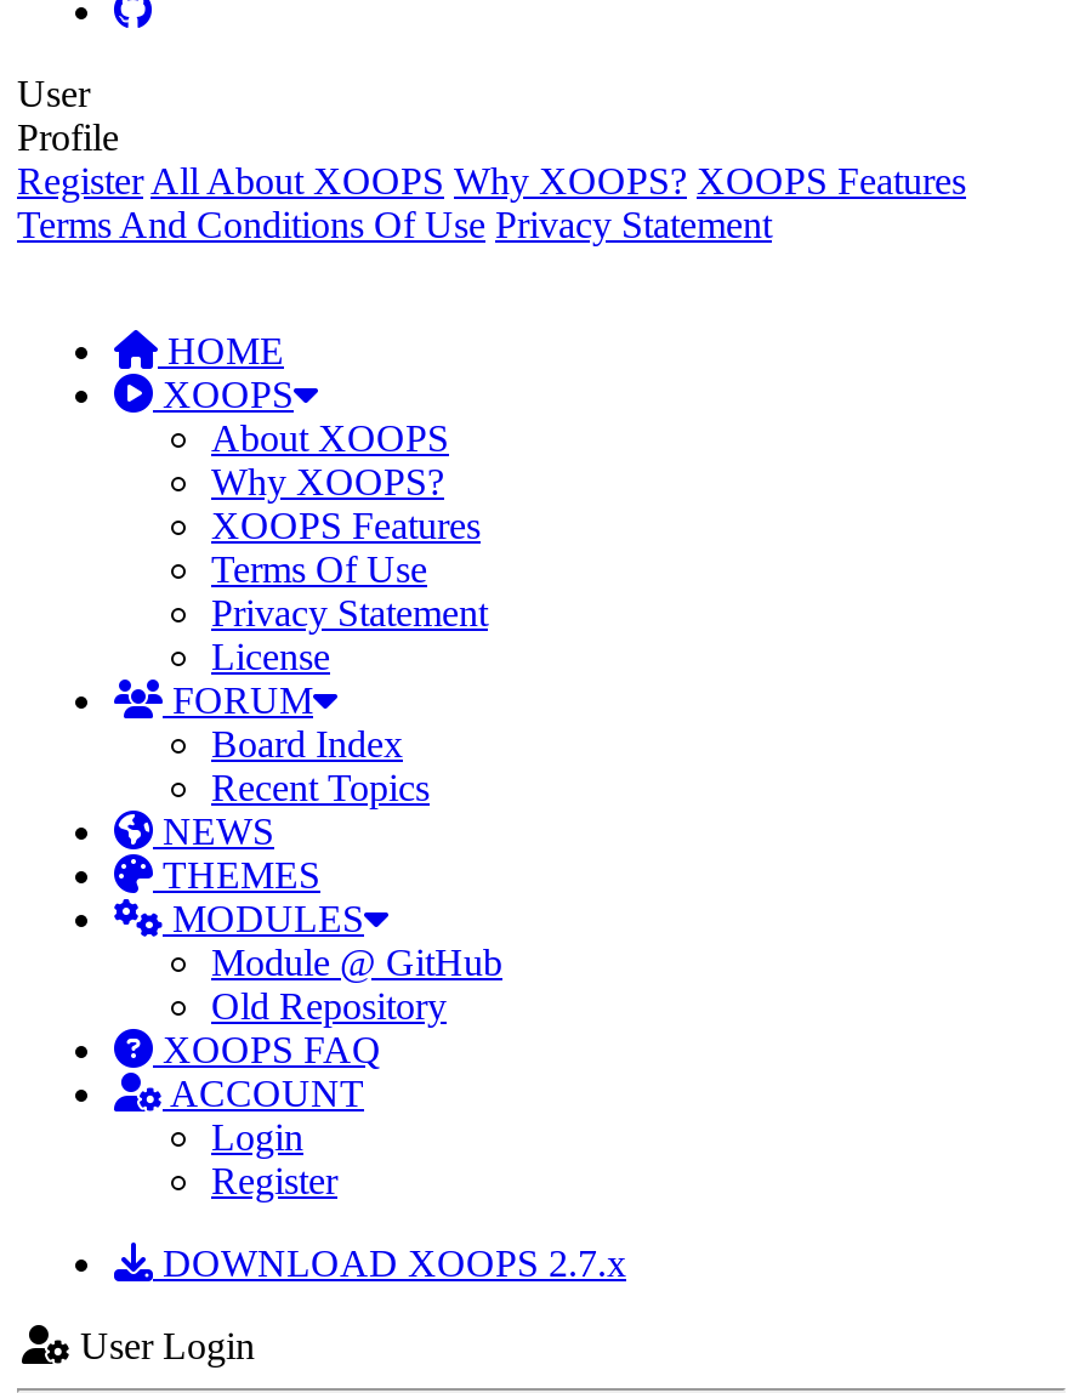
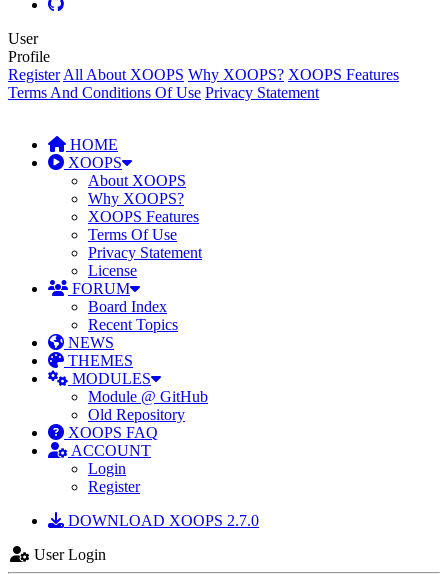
- DOWNLOAD XOOPS 2.7.x
+ DOWNLOAD XOOPS 2.7.0
